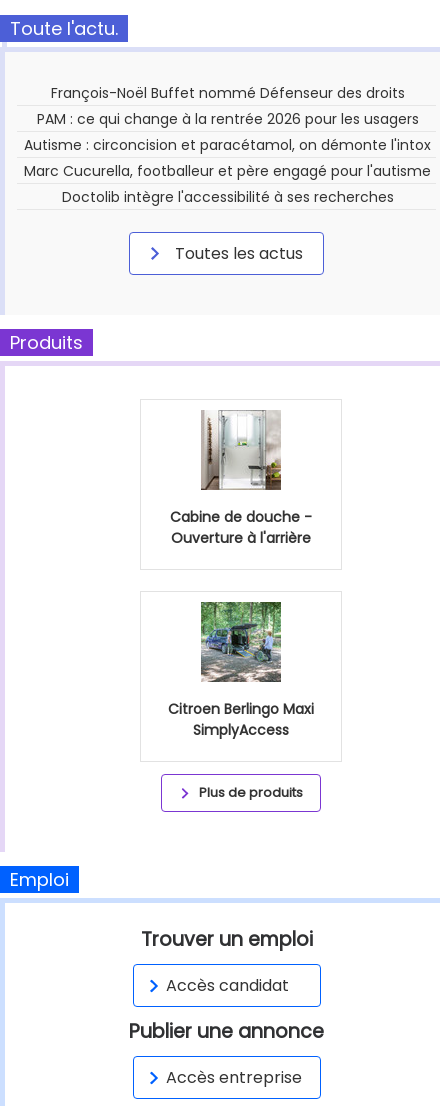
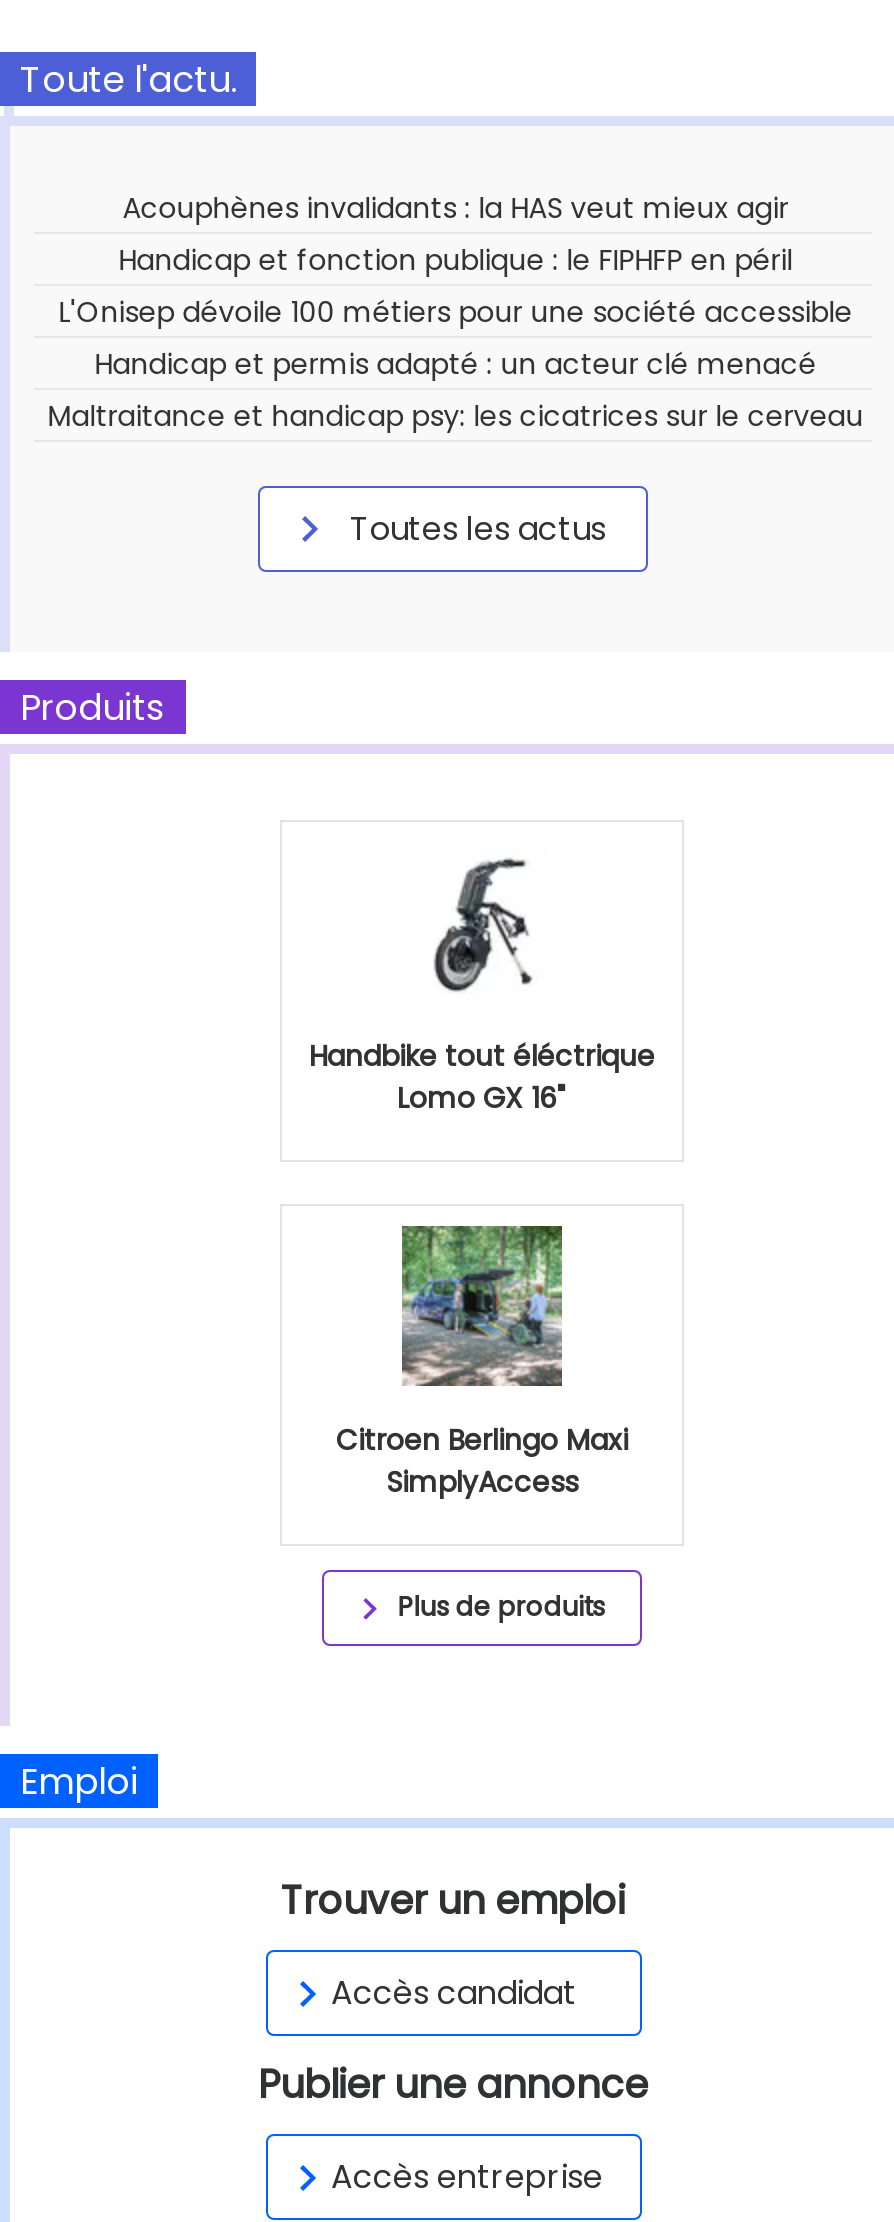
- François-Noël Buffet nommé Défenseur des droits
- PAM : ce qui change à la rentrée 2026 pour les usagers
- Autisme : circoncision et paracétamol, on démonte l'intox
- Marc Cucurella, footballeur et père engagé pour l'autisme
- Doctolib intègre l'accessibilité à ses recherches
+ Acouphènes invalidants : la HAS veut mieux agir
+ Handicap et fonction publique : le FIPHFP en péril
+ L'Onisep dévoile 100 métiers pour une société accessible
+ Handicap et permis adapté : un acteur clé menacé
+ Maltraitance et handicap psy: les cicatrices sur le cerveau

- [image]
- Cabine de douche -
- Ouverture à l'arrière
+ [image]
+ Handbike tout éléctrique
+ Lomo GX 16"
